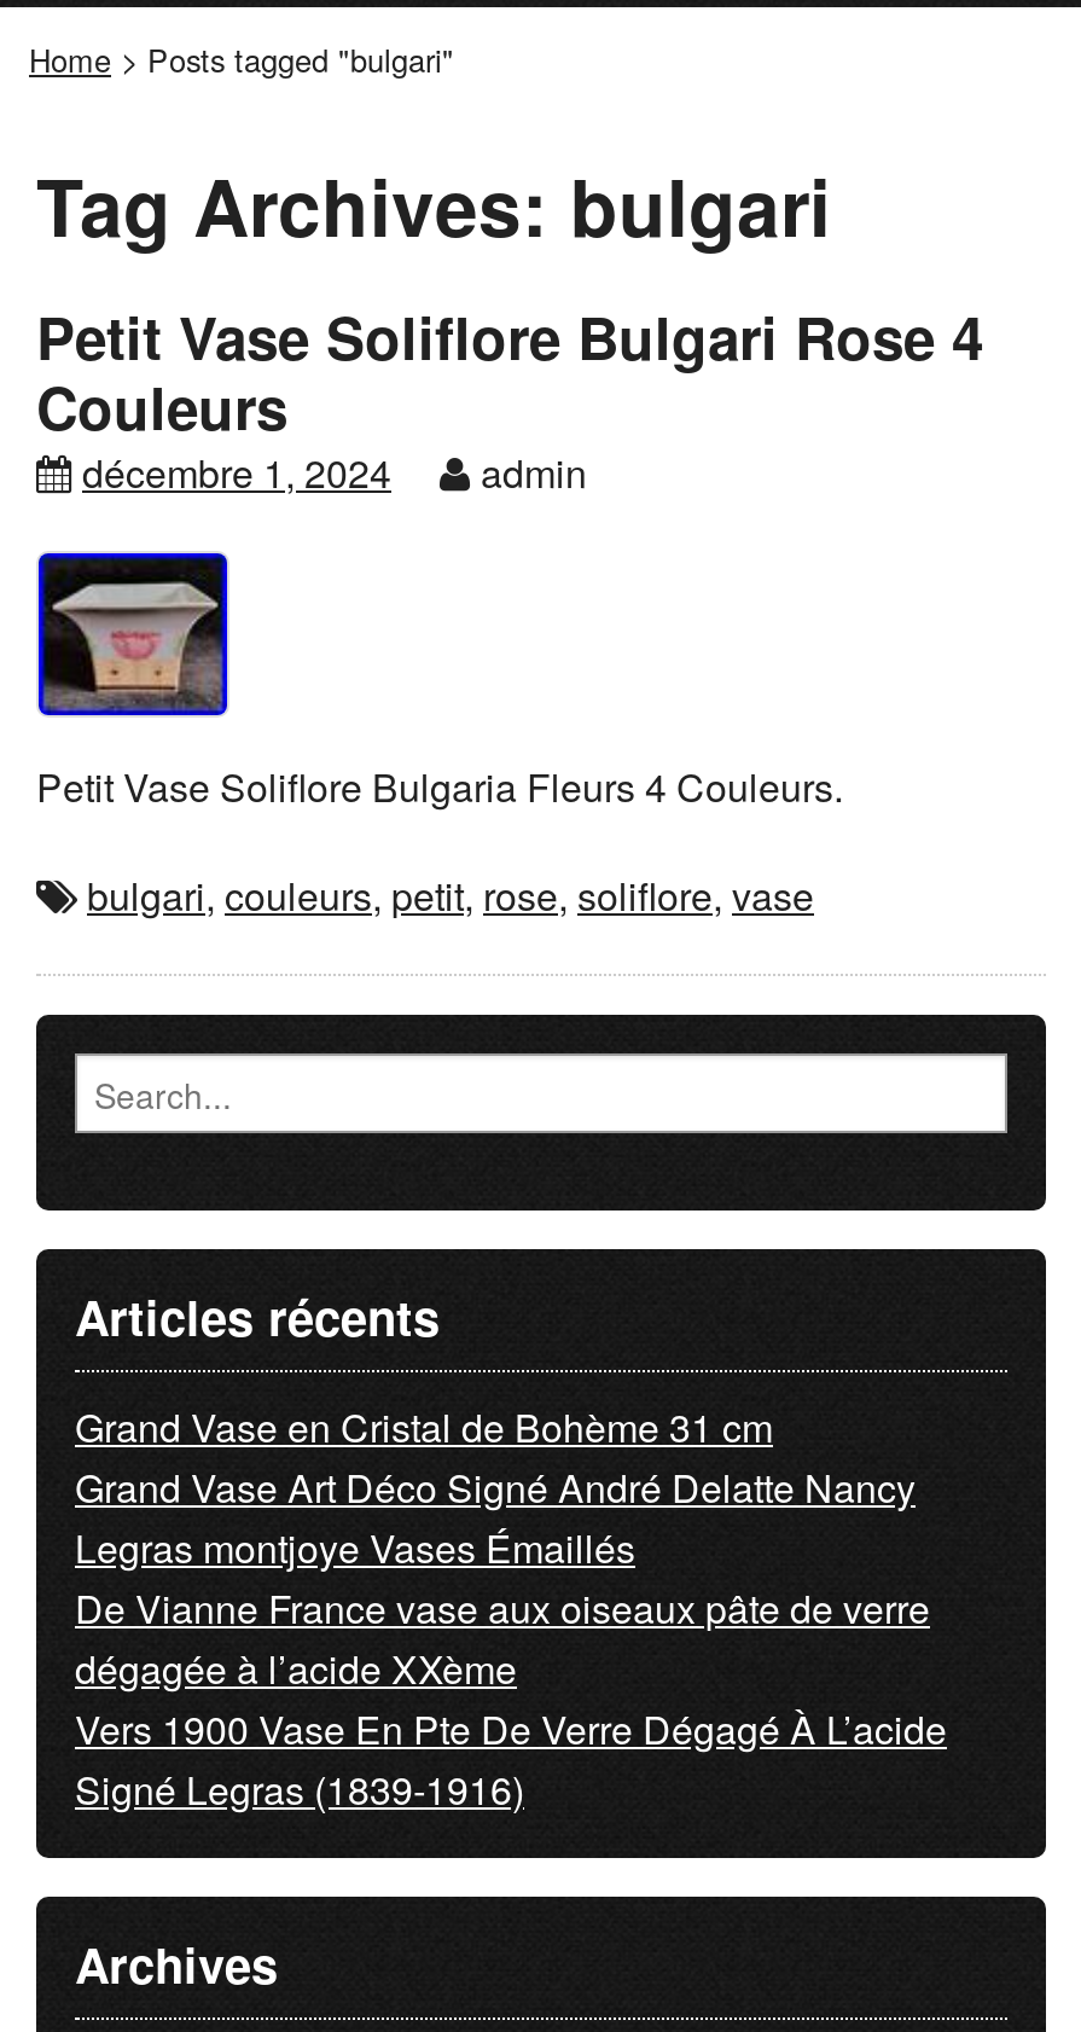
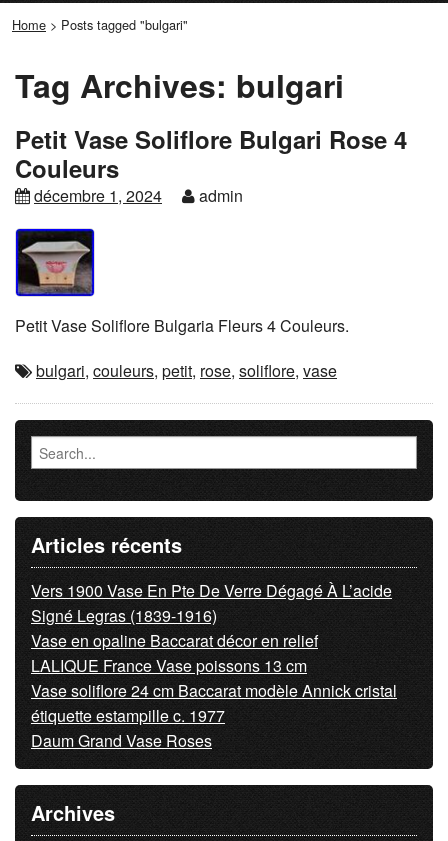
- Grand Vase en Cristal de Bohème 31 cm
- Grand Vase Art Déco Signé André Delatte Nancy
- Legras montjoye Vases Émaillés
- De Vianne France vase aux oiseaux pâte de verre
- dégagée à l’acide XXème

moved up: Vers 1900 Vase En Pte De Verre Dégagé À L’acide | Signé Legras (1839-1916)

+ Vase en opaline Baccarat décor en relief
+ LALIQUE France Vase poissons 13 cm
+ Vase soliflore 24 cm Baccarat modèle Annick cristal
+ étiquette estampille c. 1977
+ Daum Grand Vase Roses
